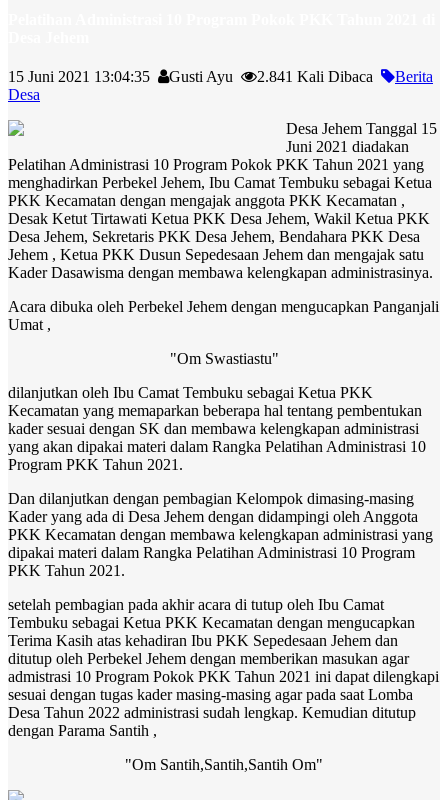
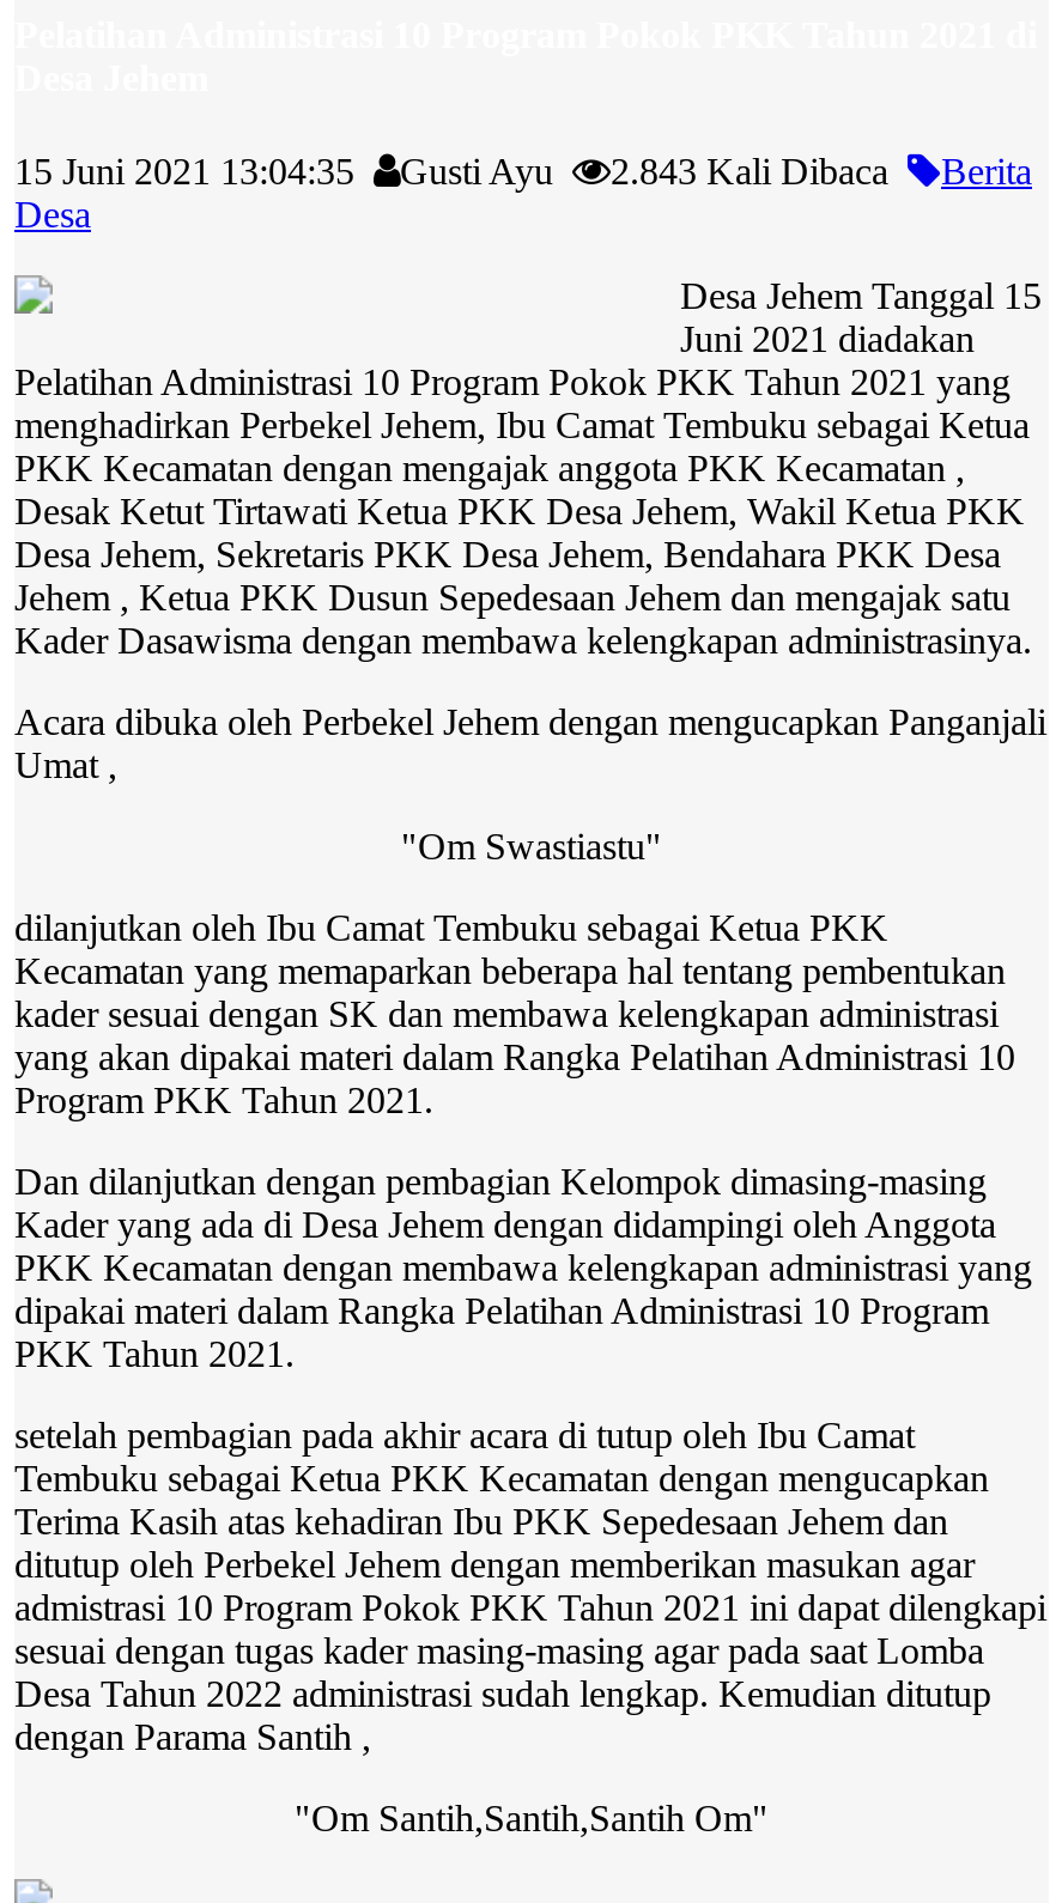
- 15 Juni 2021 13:04:35 Gusti Ayu 2.841 Kali Dibaca Berita
+ 15 Juni 2021 13:04:35 Gusti Ayu 2.843 Kali Dibaca Berita
